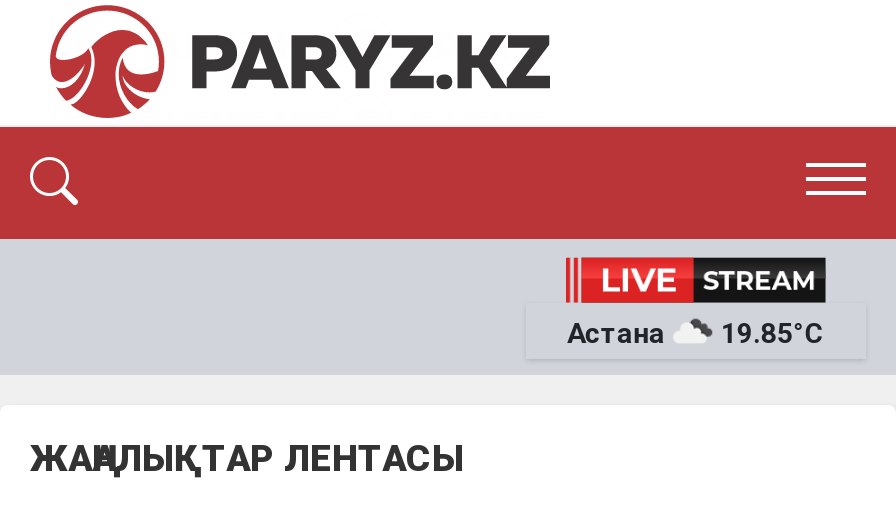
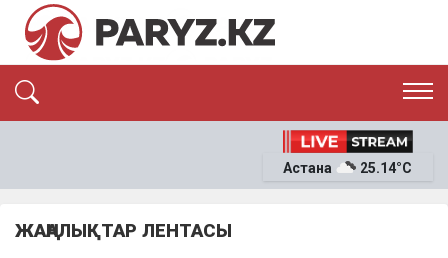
- 19.85°C
+ 25.14°C
